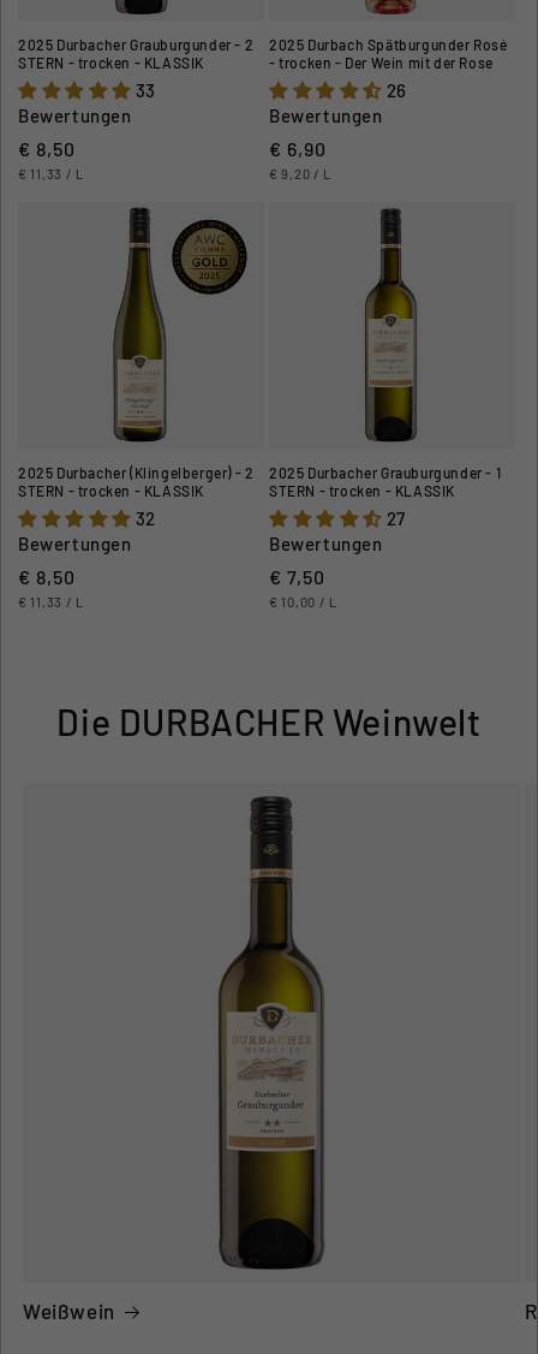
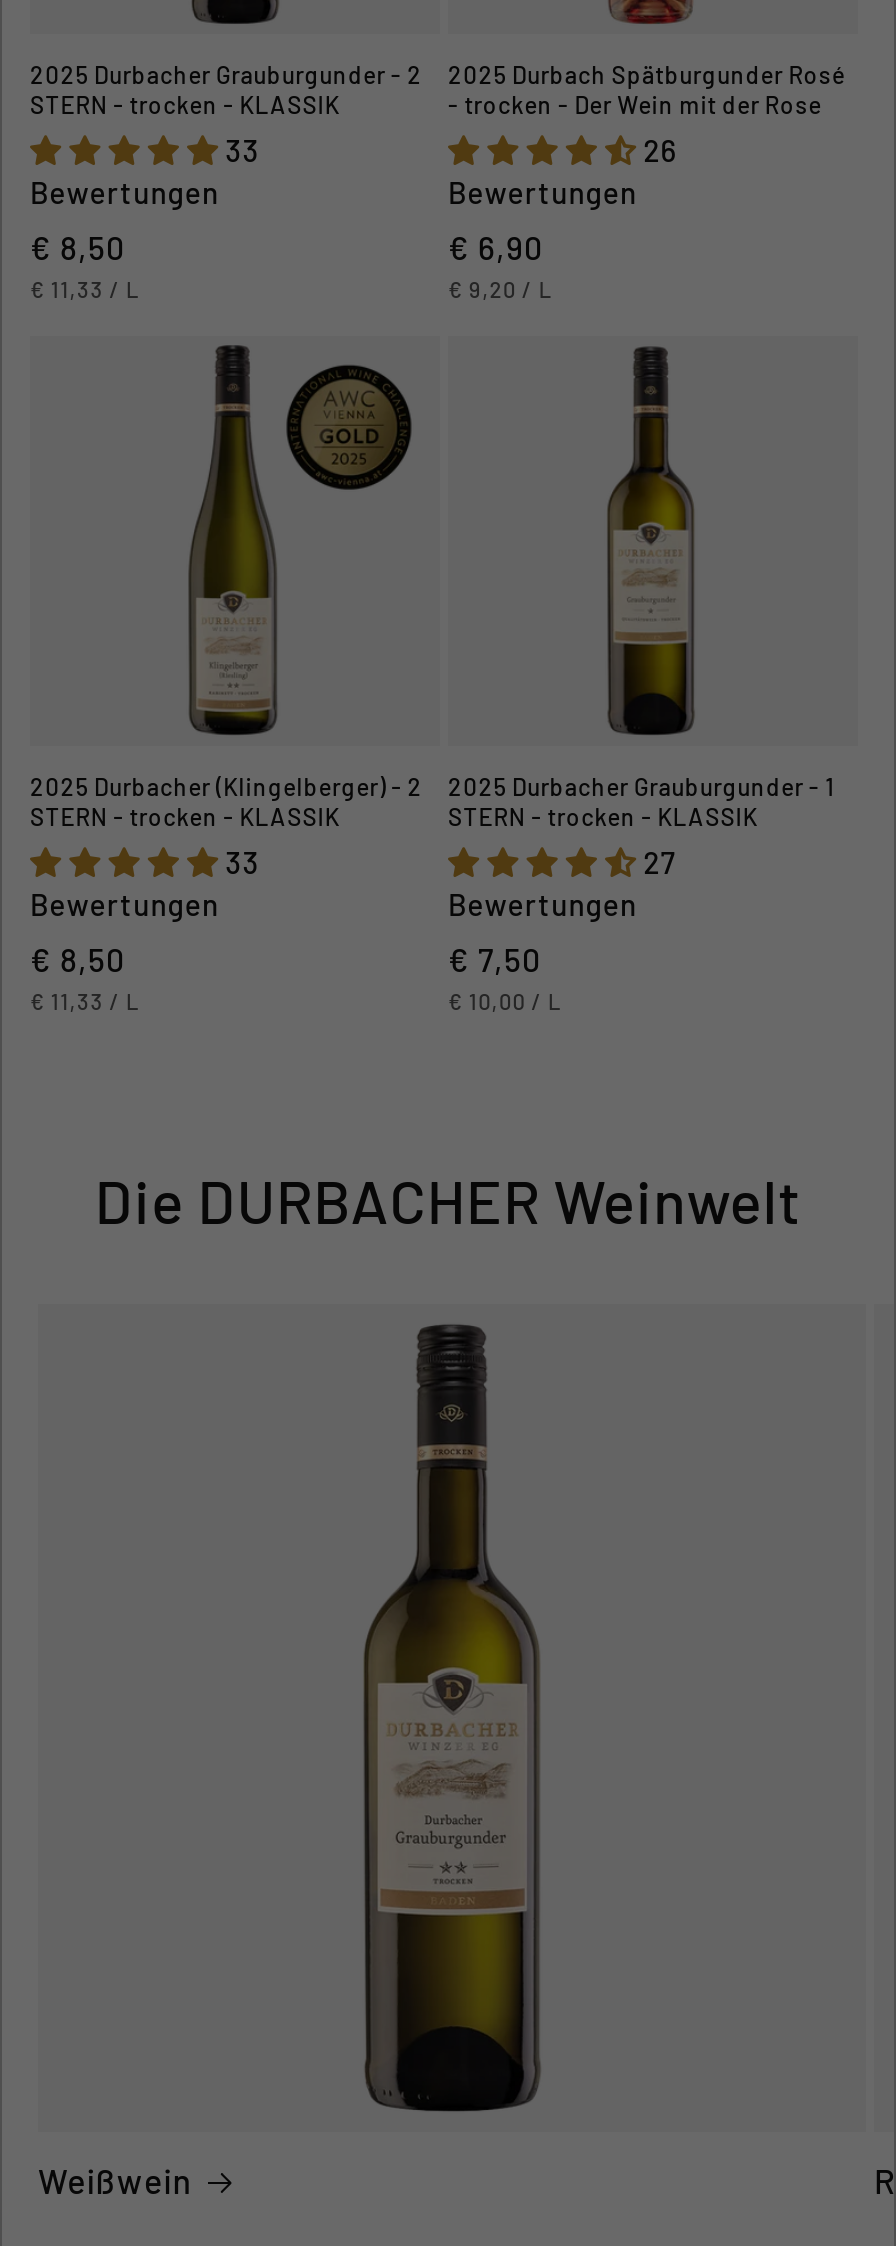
- 32
+ 33
